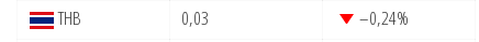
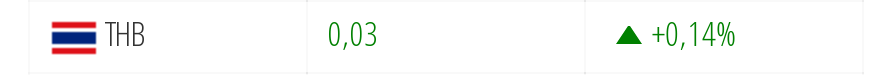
- –0,24%
+ +0,14%
